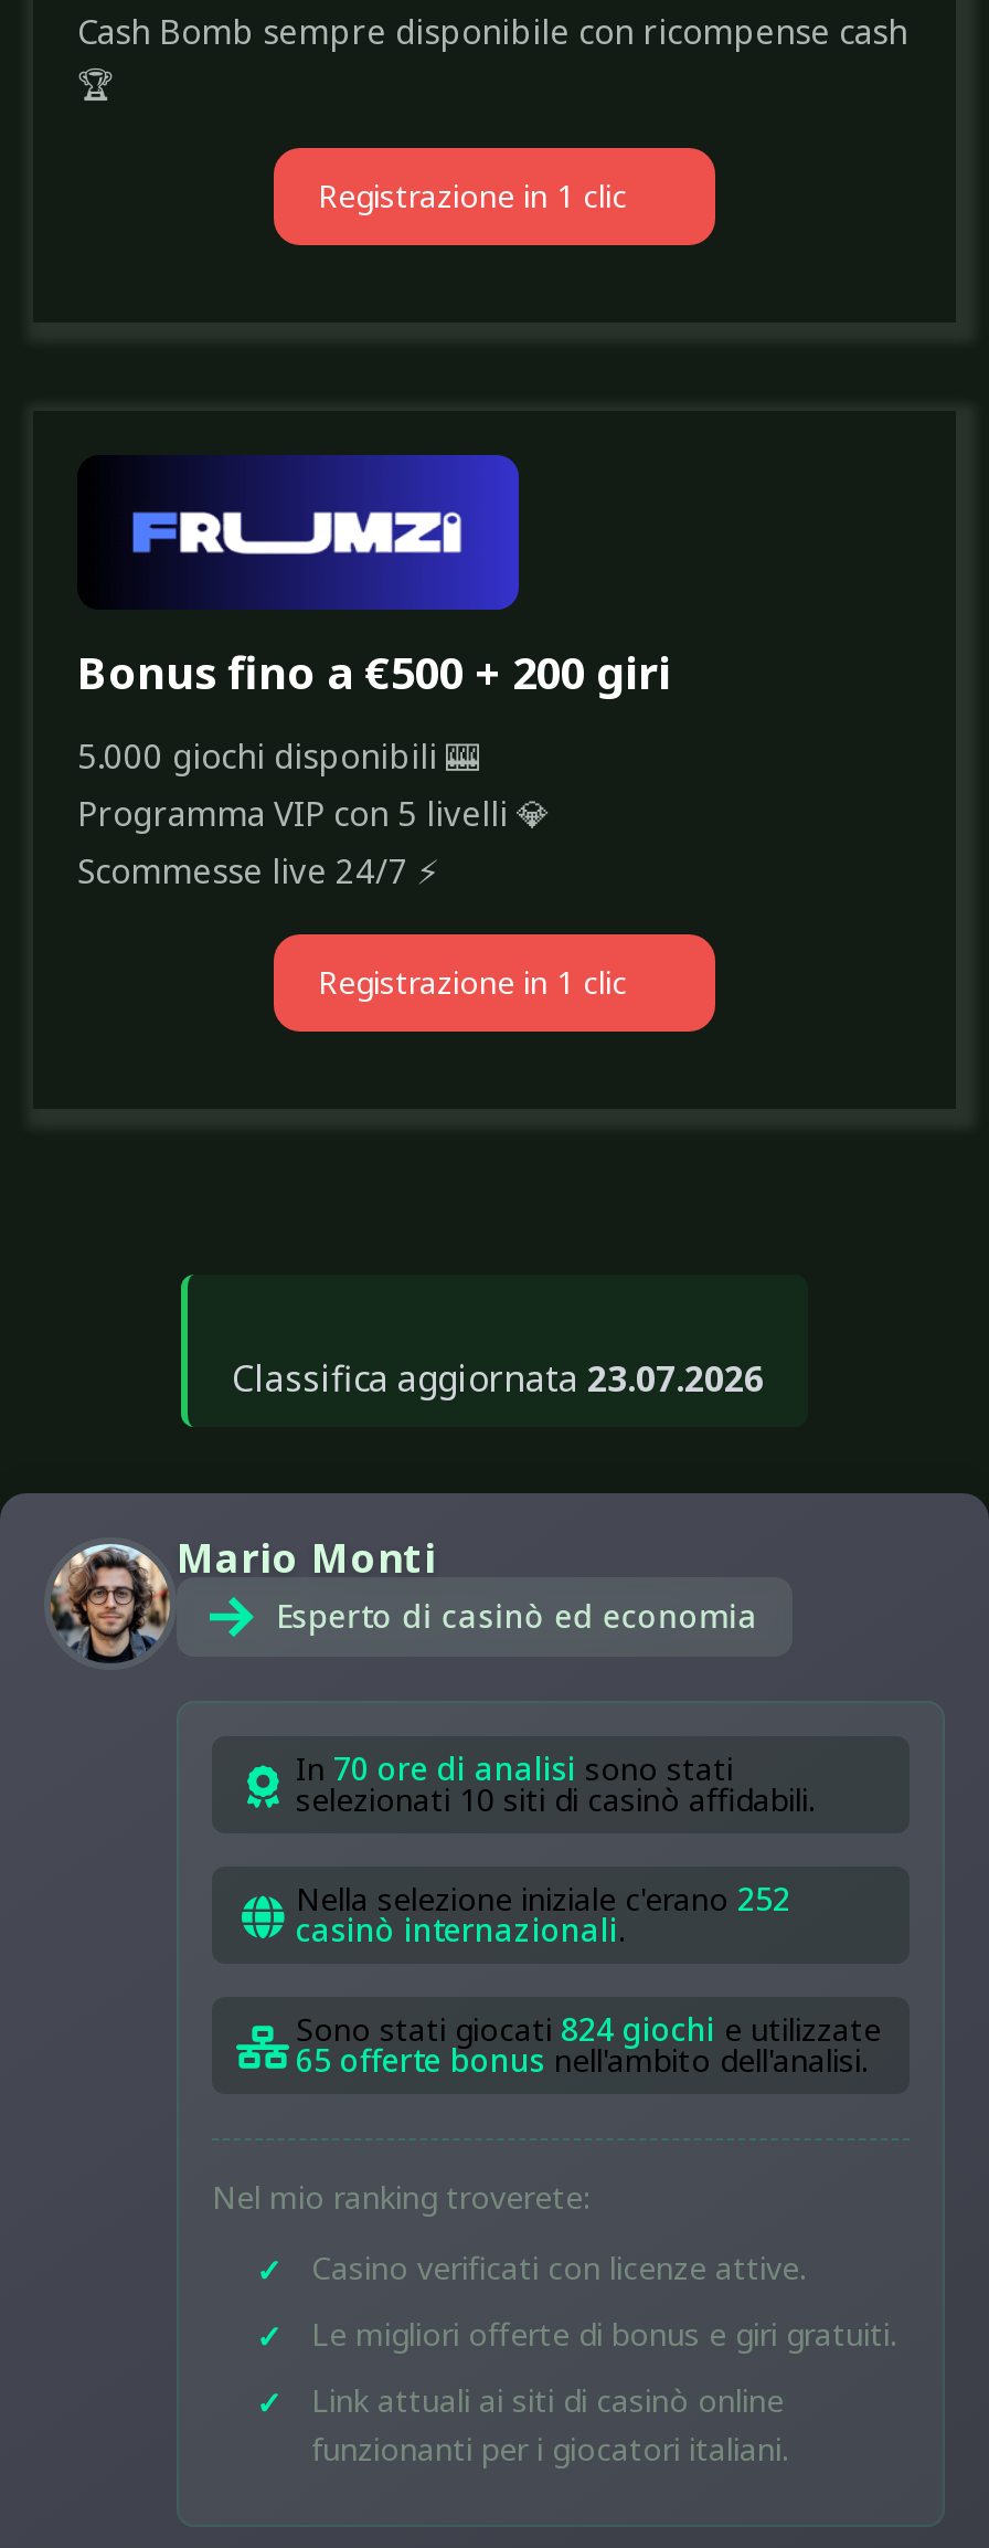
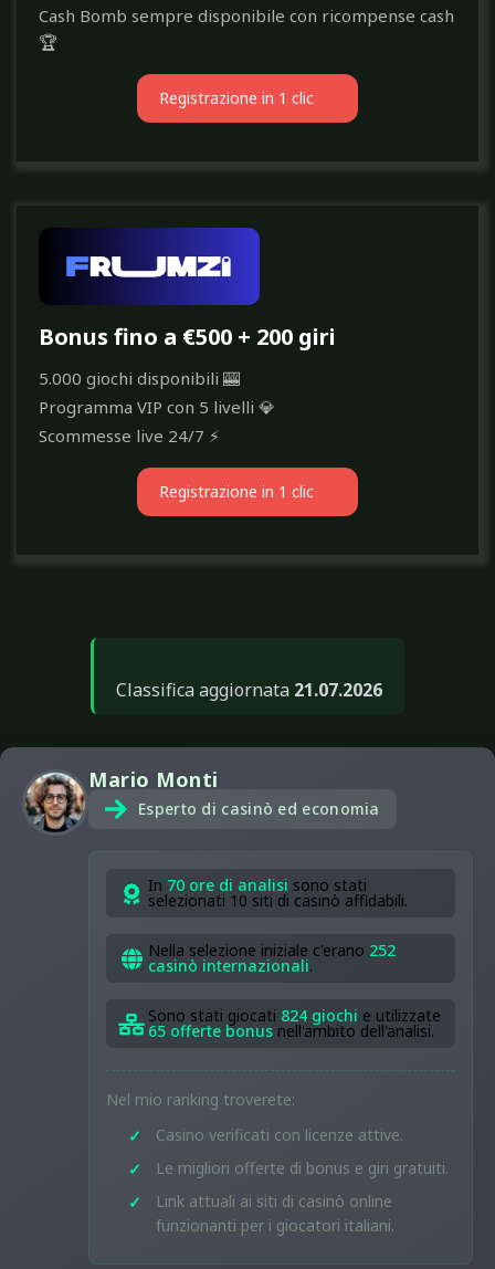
- Classifica aggiornata 23.07.2026
+ Classifica aggiornata 21.07.2026
